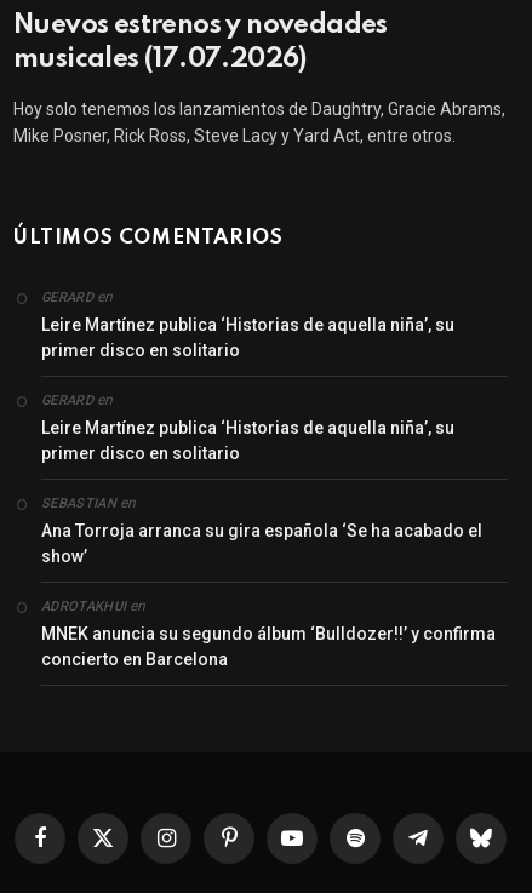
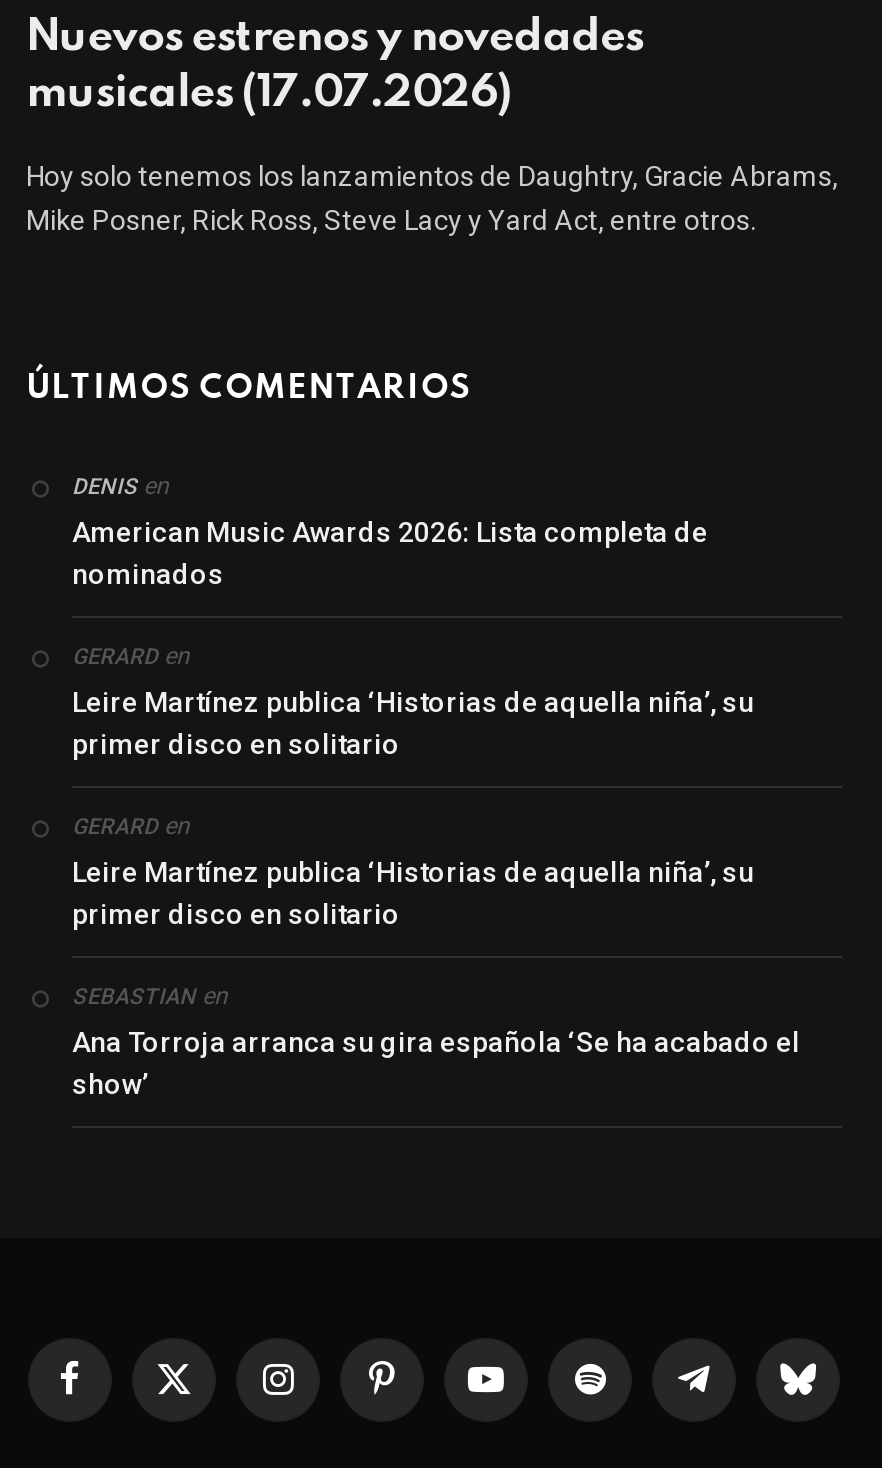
+ DENIS en
+ American Music Awards 2026: Lista completa de
+ nominados

moved down: GERARD en | Leire Martínez publica ‘Historias de aquella niña’, su | primer disco en solitario | ... | Ana Torroja arranca su gira española ‘Se ha acabado el | show’

- ADROTAKHUI en
- MNEK anuncia su segundo álbum ‘Bulldozer!!’ y confirma
- concierto en Barcelona
